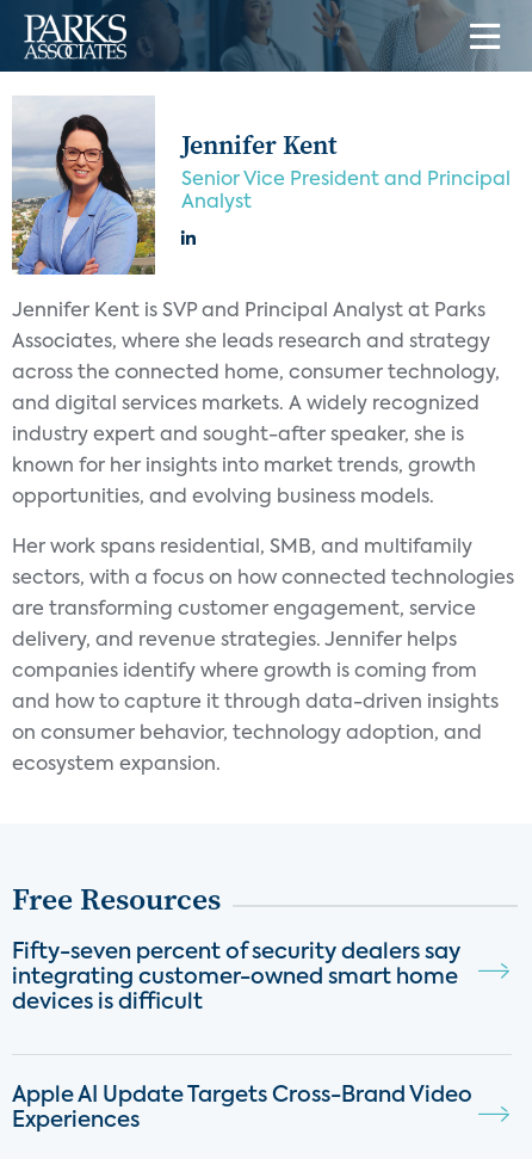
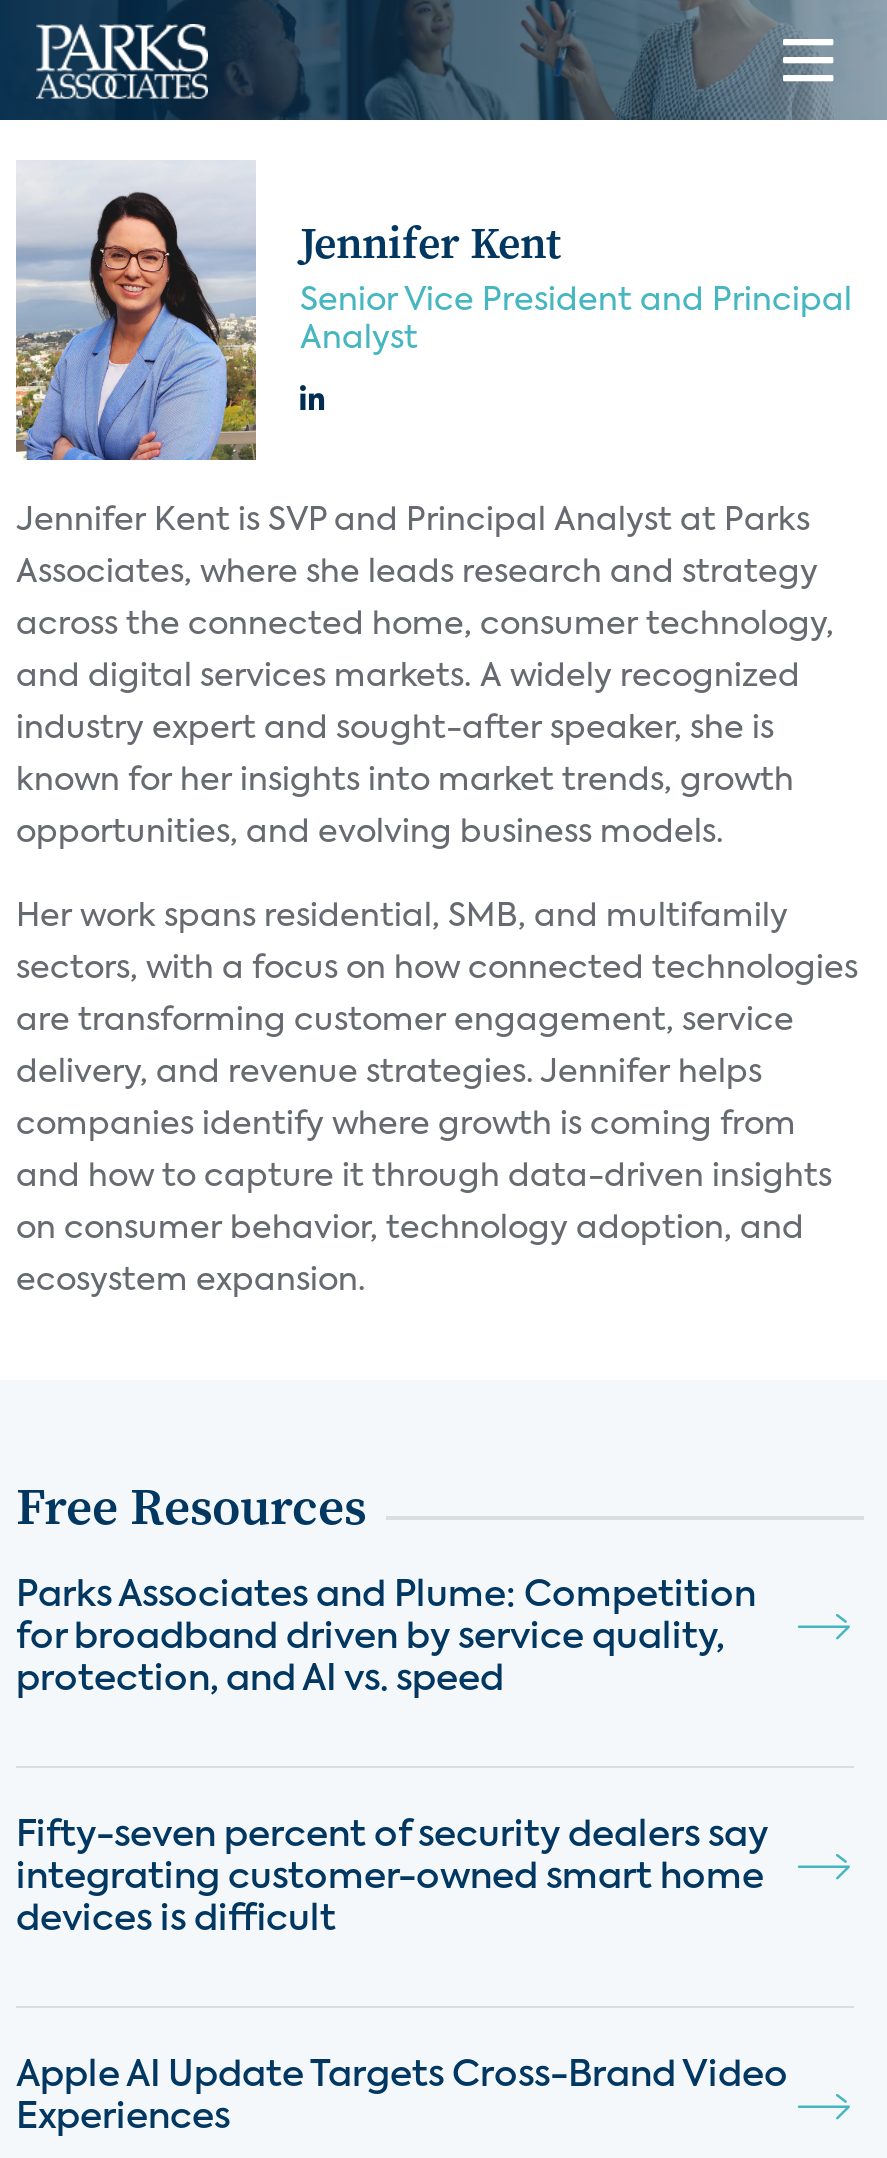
+ Parks Associates and Plume: Competition
+ for broadband driven by service quality,
+ protection, and AI vs. speed
